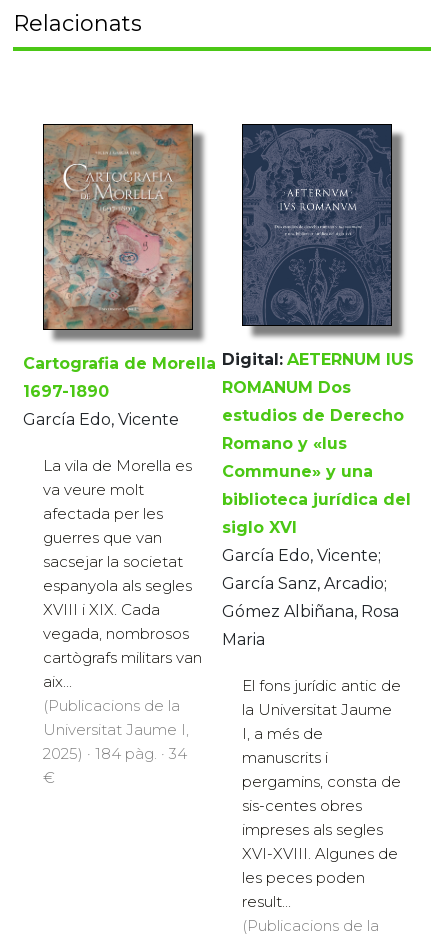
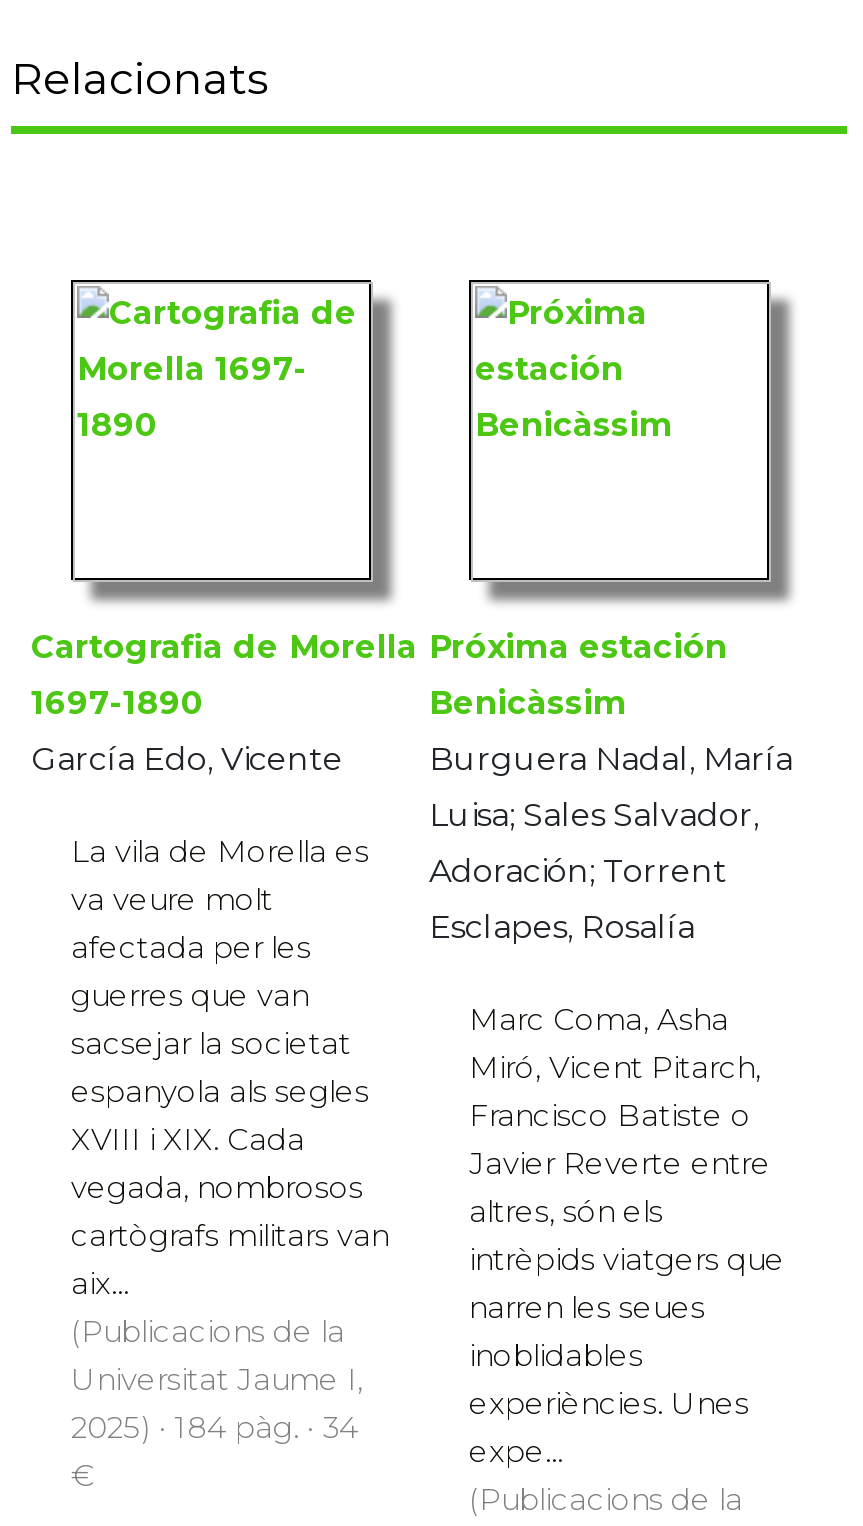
- [image]
+ [image]

- [image]
- Digital: AETERNUM IUS
- ROMANUM Dos
- estudios de Derecho
- Romano y «Ius
- Commune» y una
- biblioteca jurídica del
- siglo XVI
- García Edo, Vicente;
- García Sanz, Arcadio;
- Gómez Albiñana, Rosa
- Maria
- El fons jurídic antic de
- la Universitat Jaume
- I, a més de
- manuscrits i
- pergamins, consta de
- sis-centes obres
- impreses als segles
- XVI-XVIII. Algunes de
- les peces poden
- result...
+ [image]
+ Próxima estación
+ Benicàssim
+ Burguera Nadal, María
+ Luisa; Sales Salvador,
+ Adoración; Torrent
+ Esclapes, Rosalía
+ Marc Coma, Asha
+ Miró, Vicent Pitarch,
+ Francisco Batiste o
+ Javier Reverte entre
+ altres, són els
+ intrèpids viatgers que
+ narren les seues
+ inoblidables
+ experiències. Unes
+ expe...
